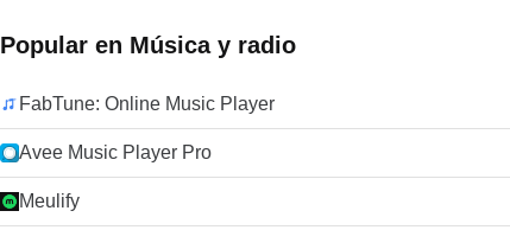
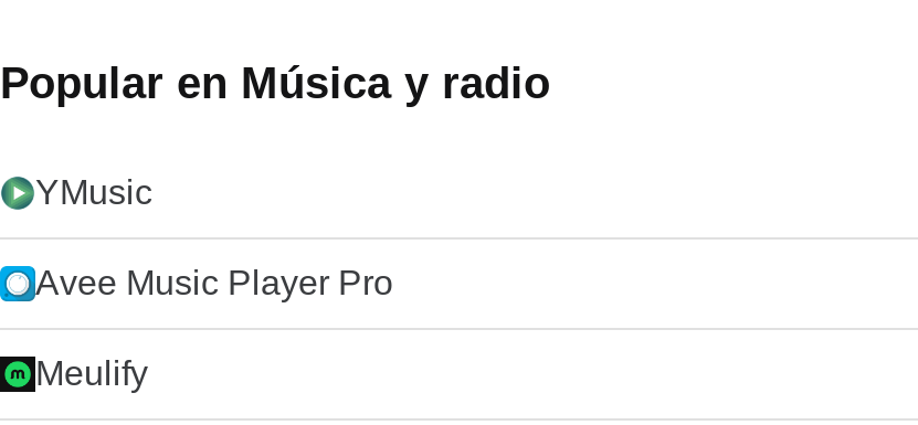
- FabTune: Online Music Player
+ YMusic
